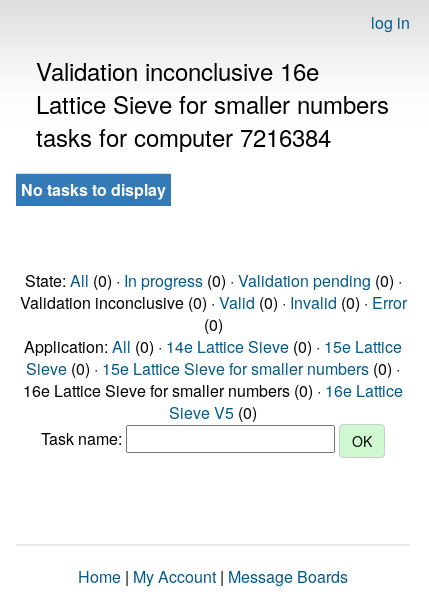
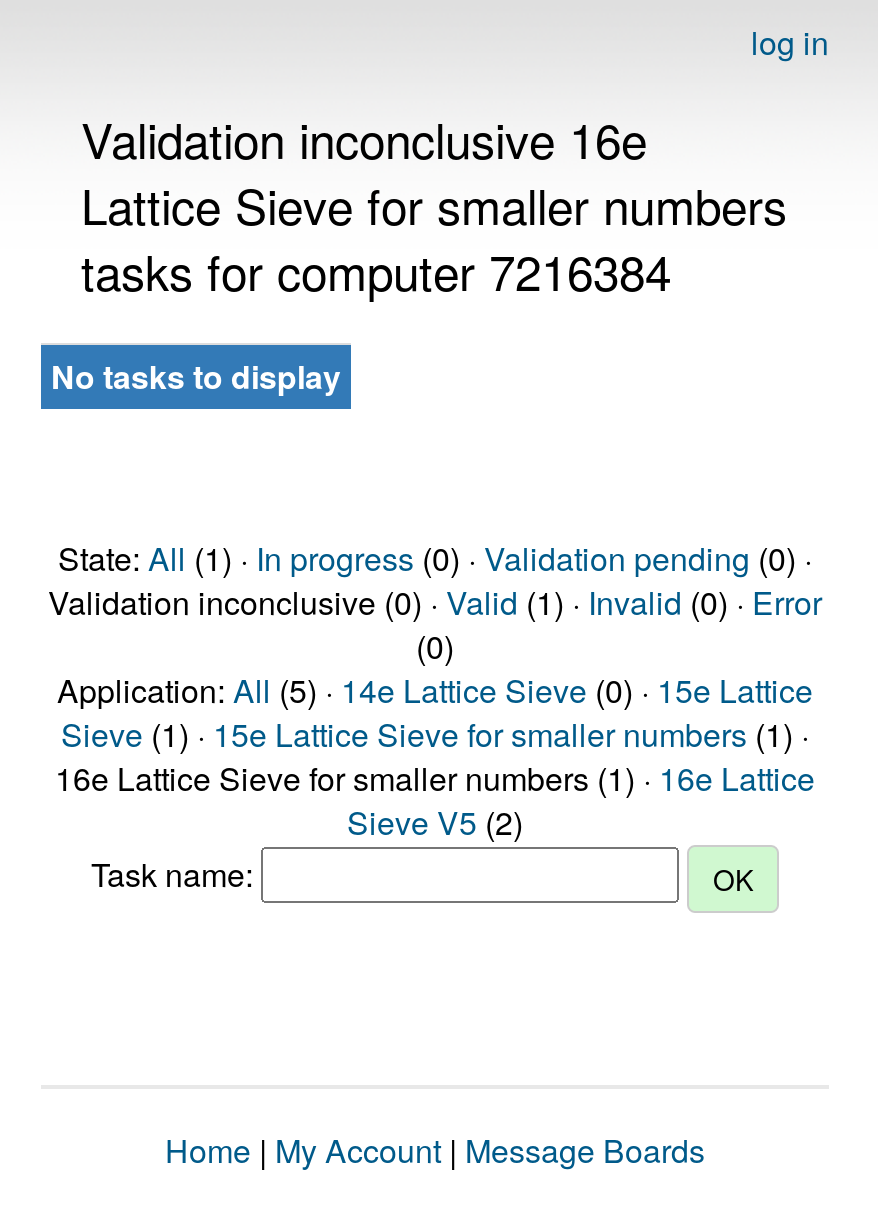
- State: All (0) · In progress (0) · Validation pending (0) ·
+ State: All (1) · In progress (0) · Validation pending (0) ·

- Validation inconclusive (0) · Valid (0) · Invalid (0) · Error
+ Validation inconclusive (0) · Valid (1) · Invalid (0) · Error

- Application: All (0) · 14e Lattice Sieve (0) · 15e Lattice
+ Application: All (5) · 14e Lattice Sieve (0) · 15e Lattice

- Sieve (0) · 15e Lattice Sieve for smaller numbers (0) ·
+ Sieve (1) · 15e Lattice Sieve for smaller numbers (1) ·

- 16e Lattice Sieve for smaller numbers (0) · 16e Lattice
+ 16e Lattice Sieve for smaller numbers (1) · 16e Lattice

- Sieve V5 (0)
+ Sieve V5 (2)
